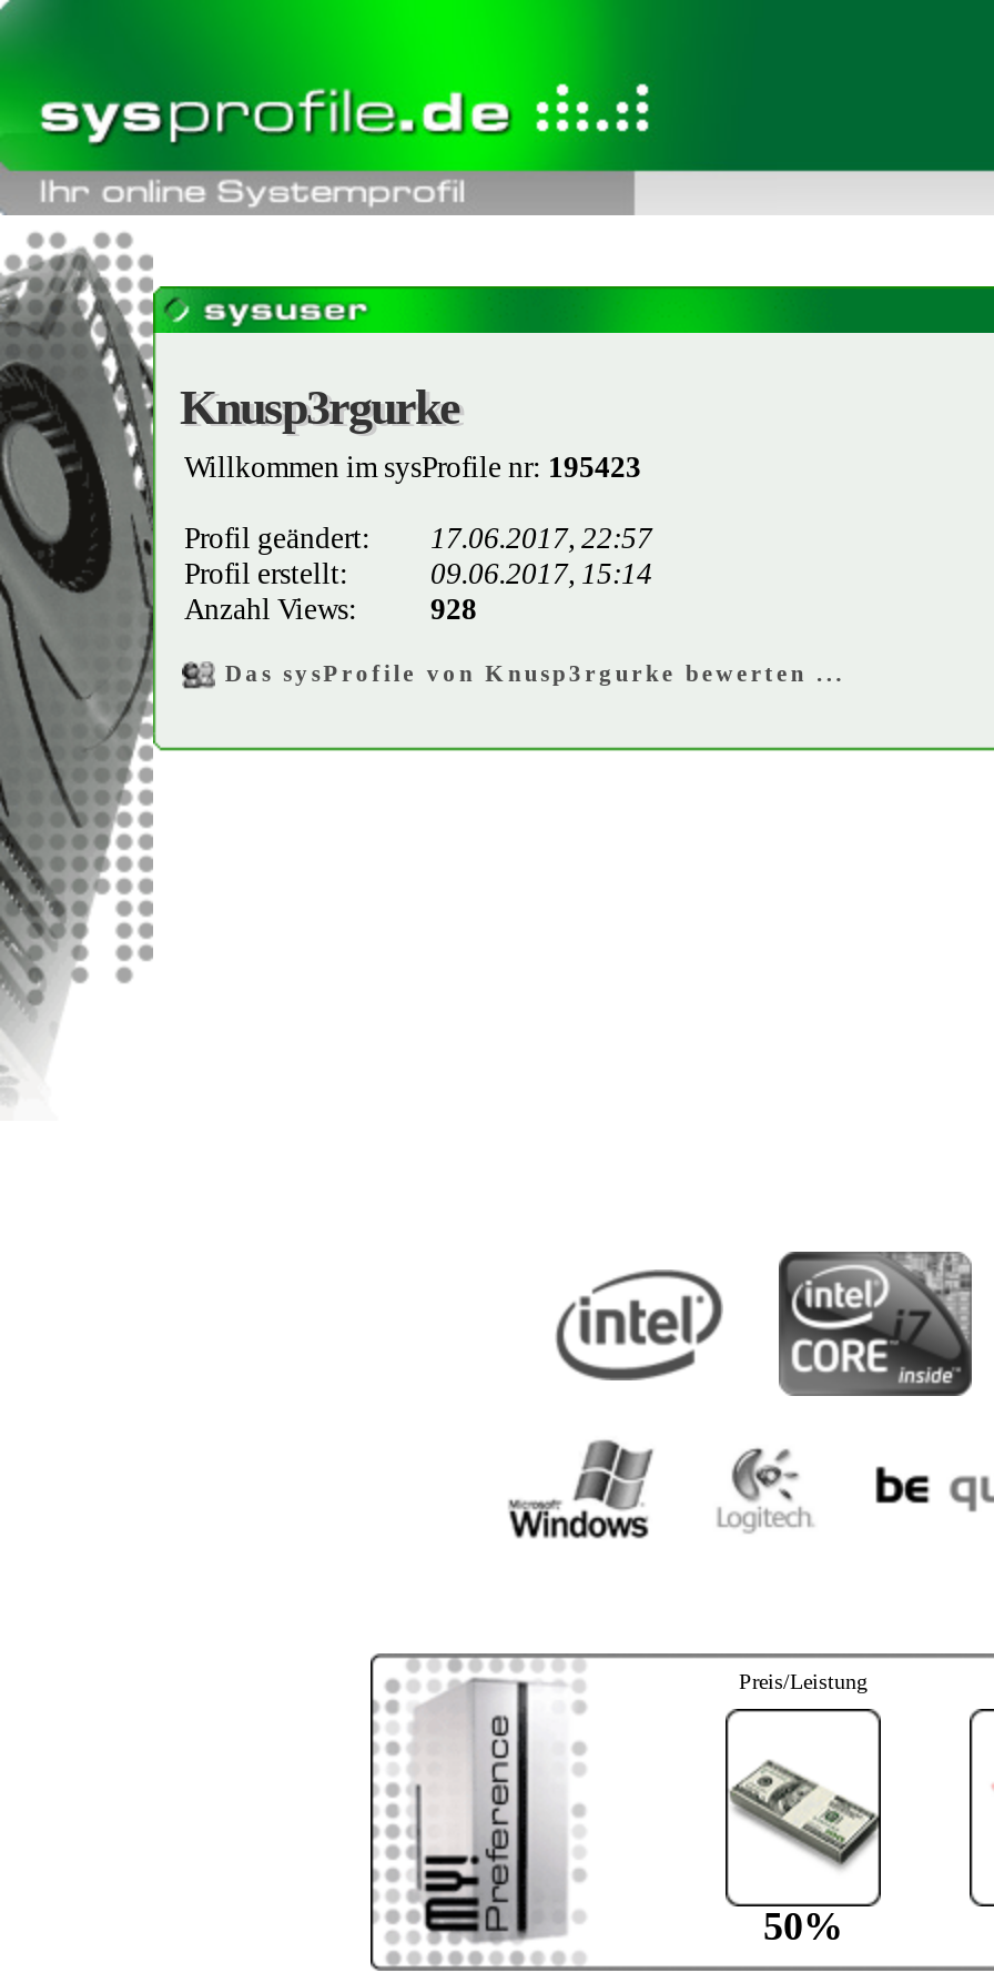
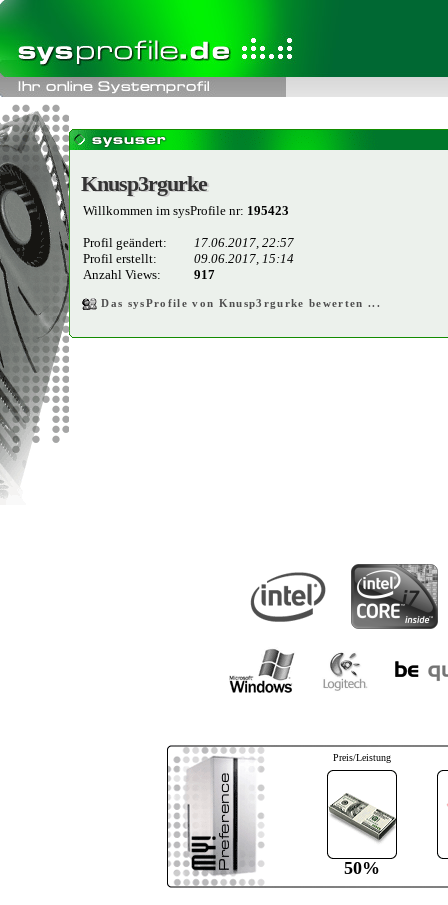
- 928
+ 917
